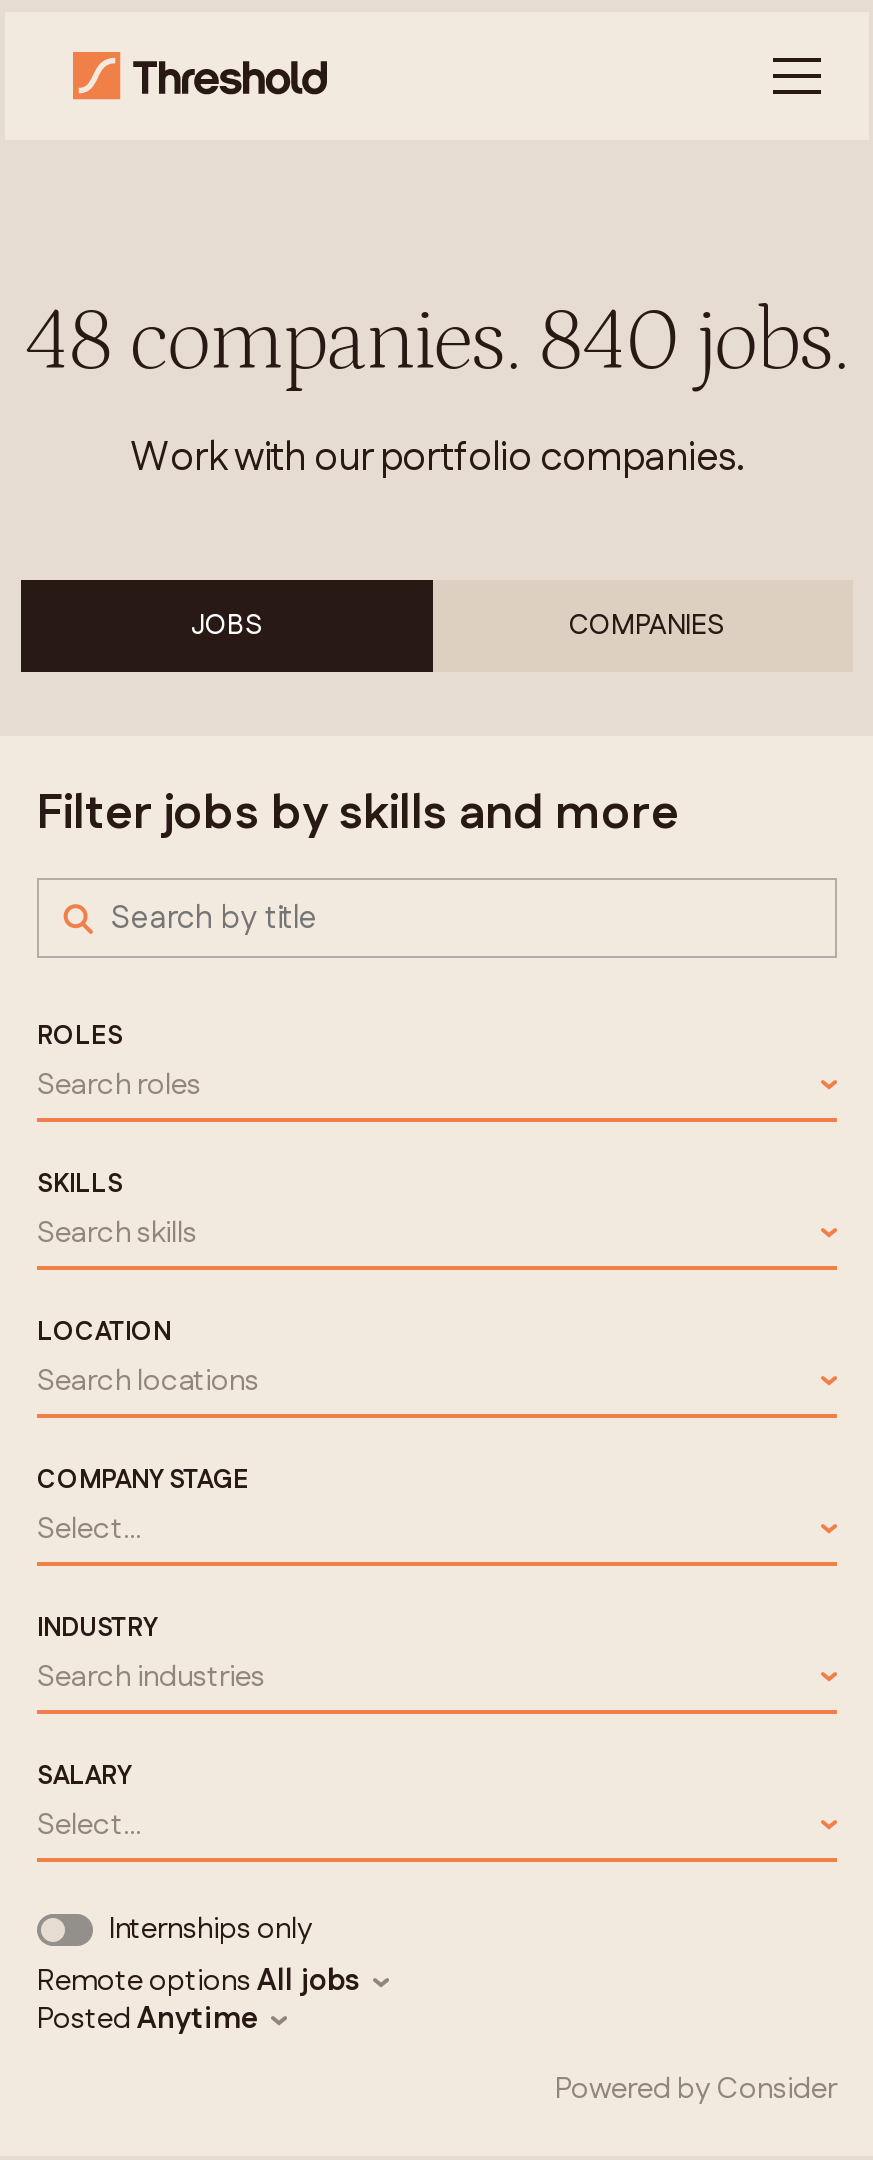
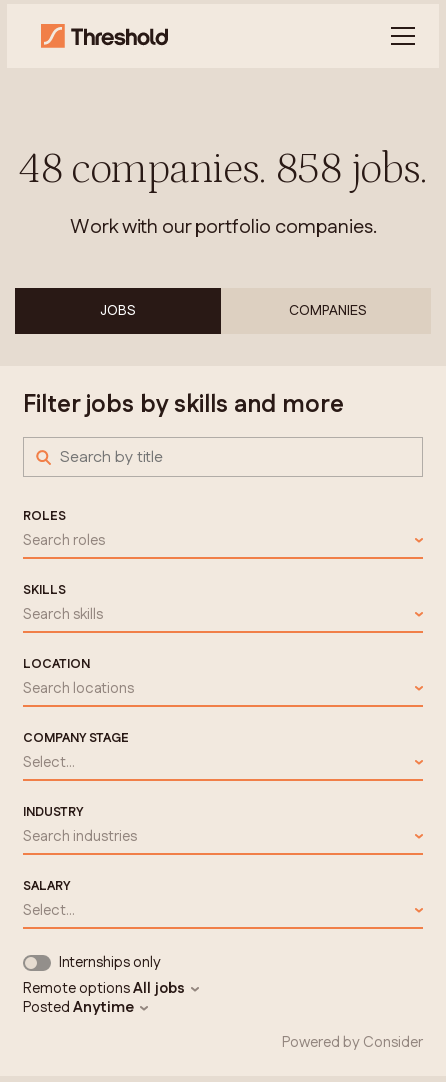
- 48 companies. 840 jobs.
+ 48 companies. 858 jobs.
